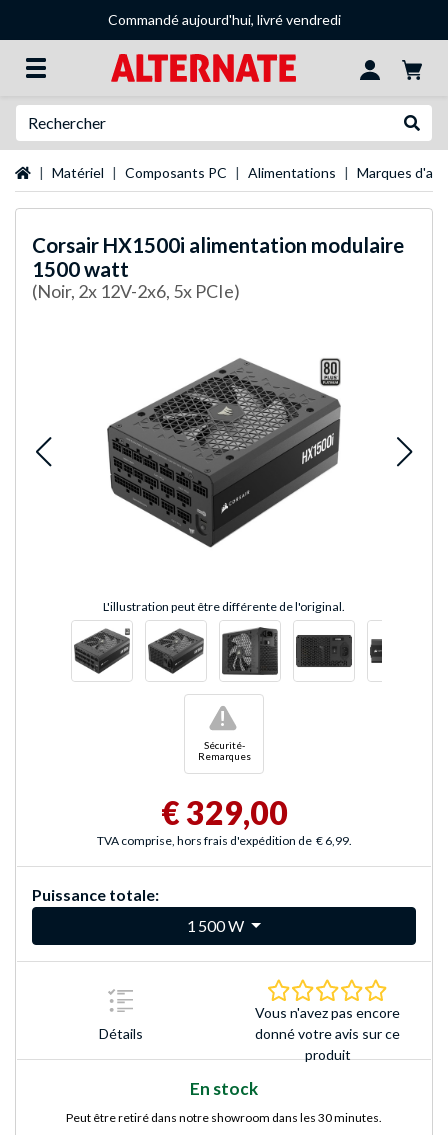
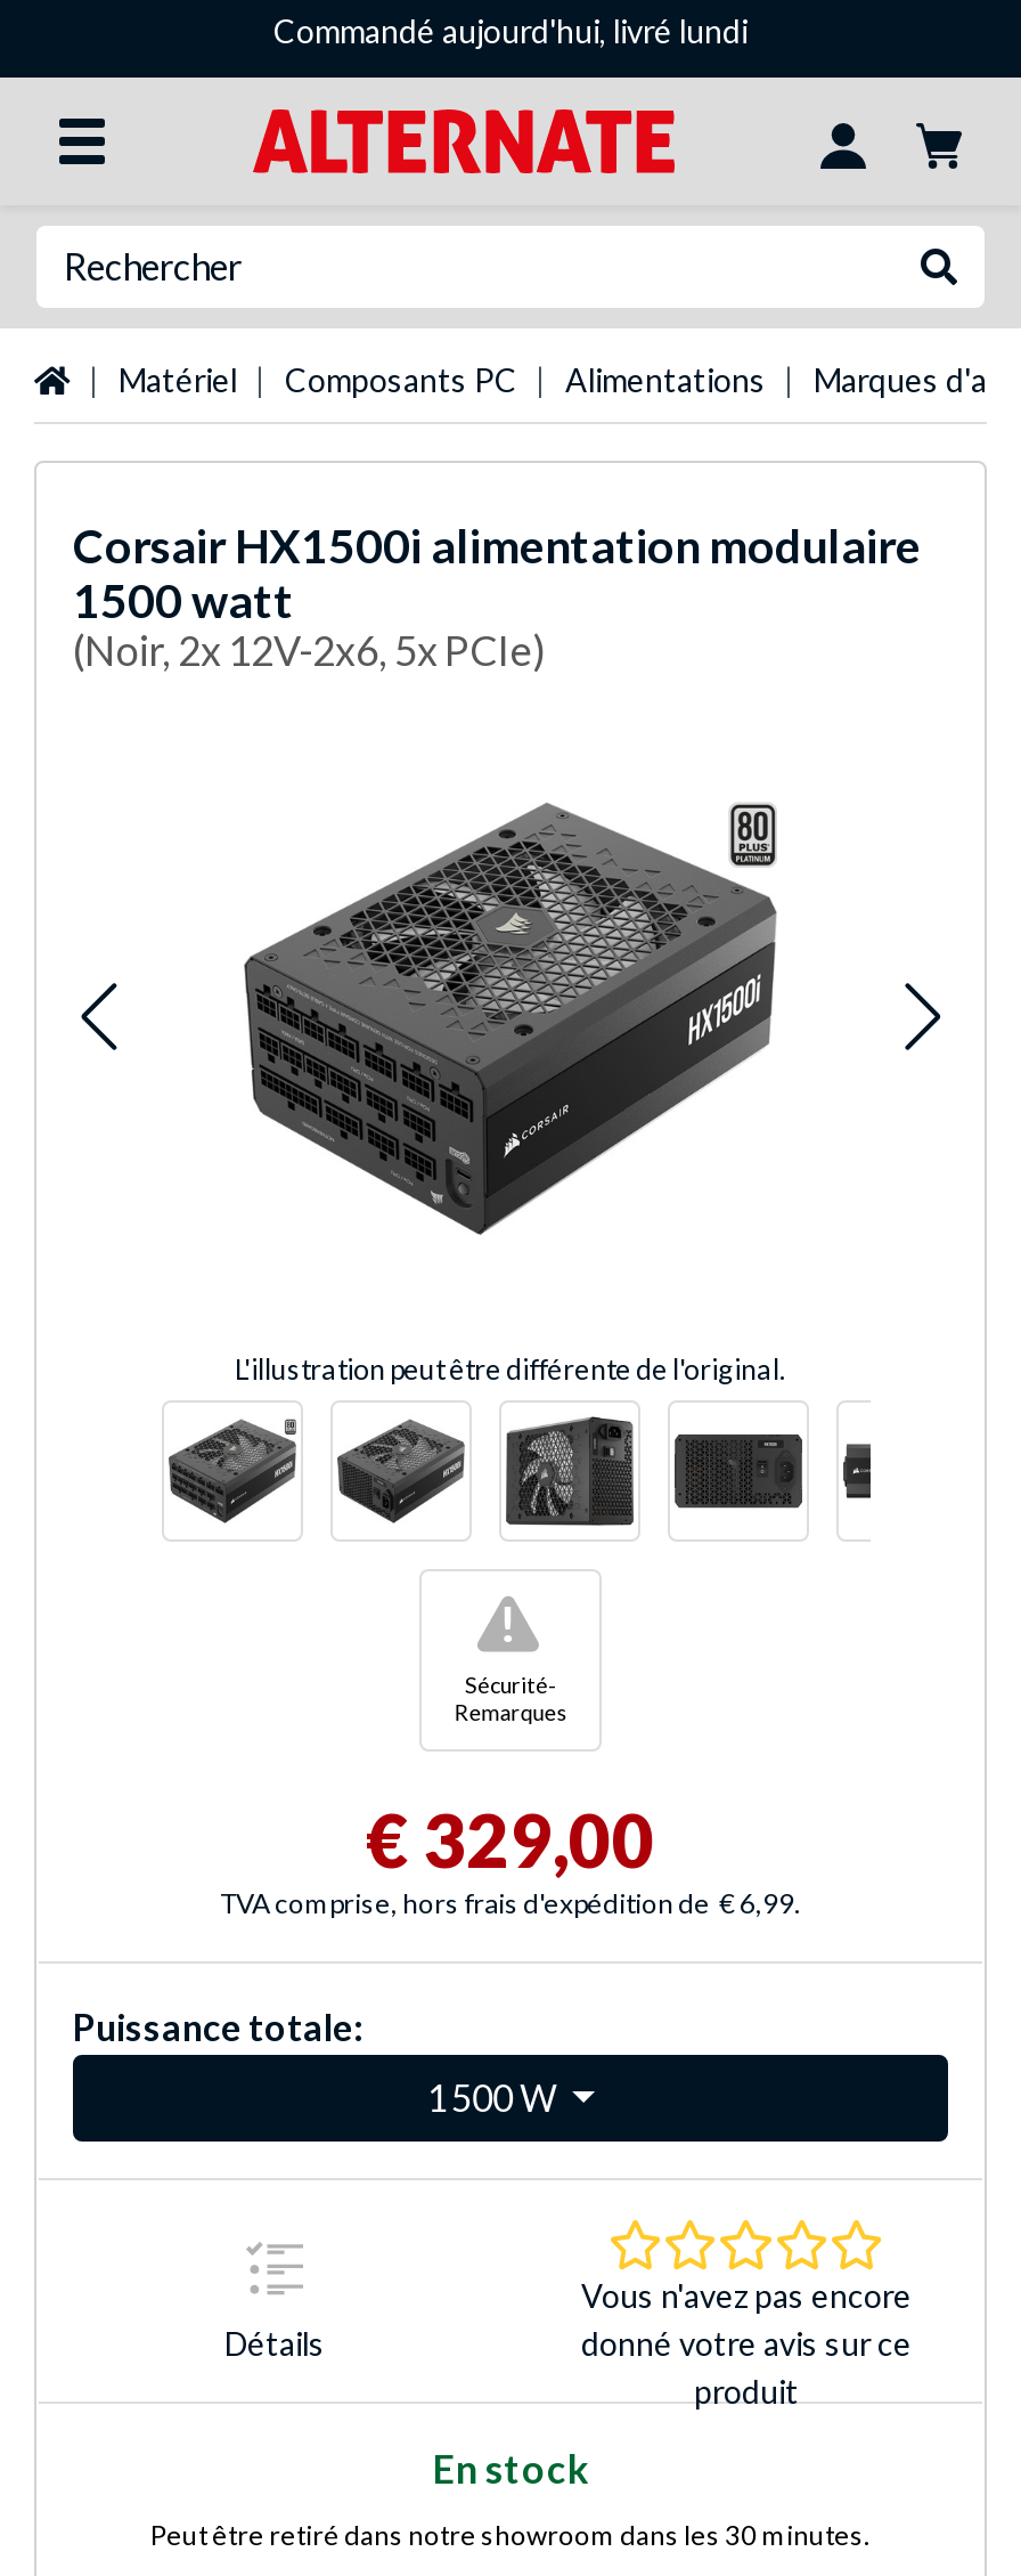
- Commandé aujourd'hui, livré vendredi
+ Commandé aujourd'hui, livré lundi
